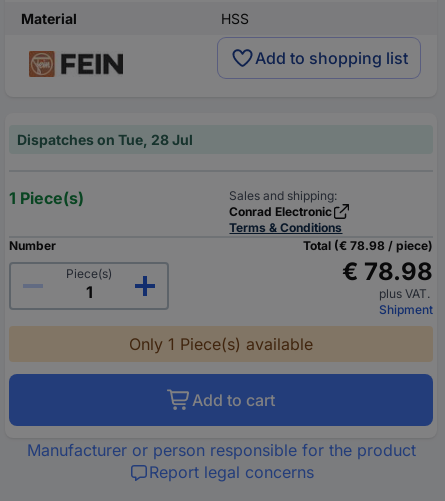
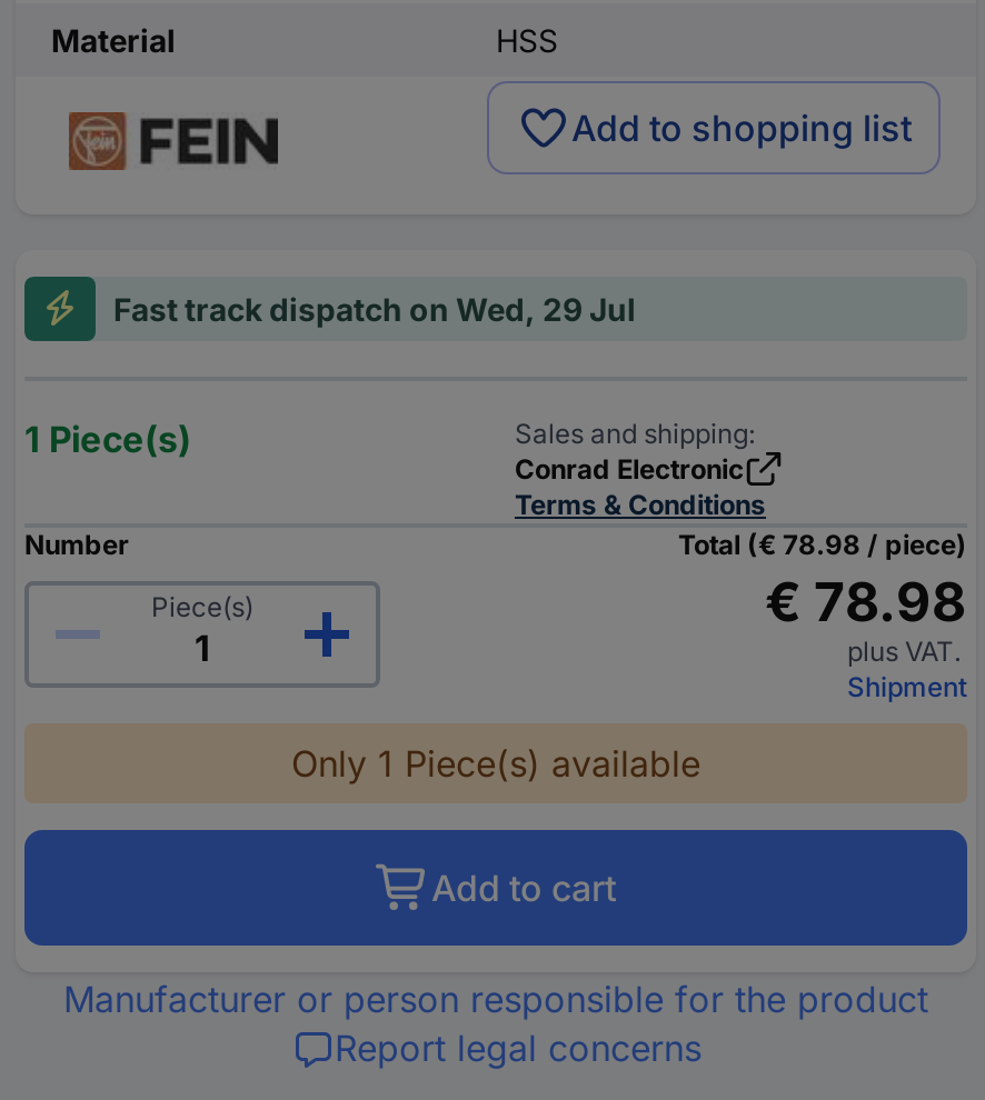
- Dispatches on Tue, 28 Jul
+ Fast track dispatch on Wed, 29 Jul
